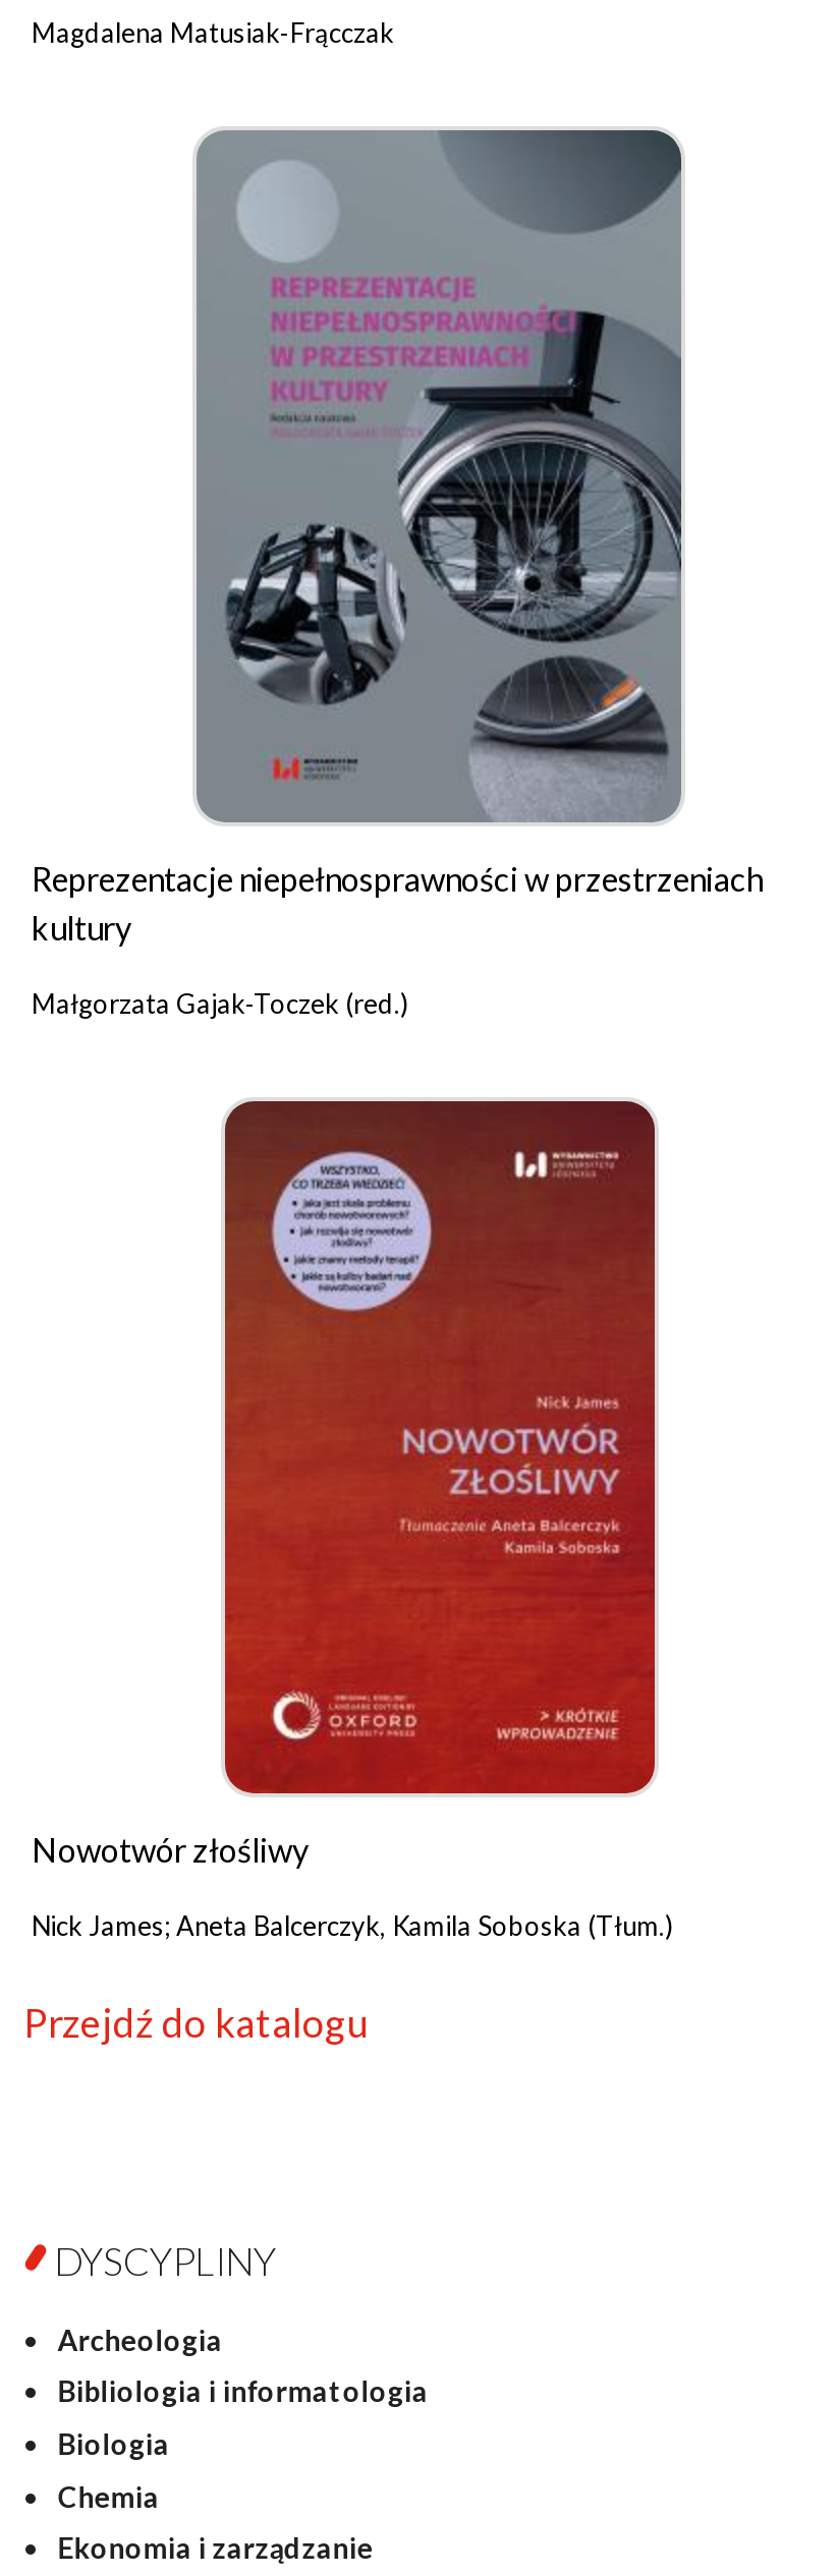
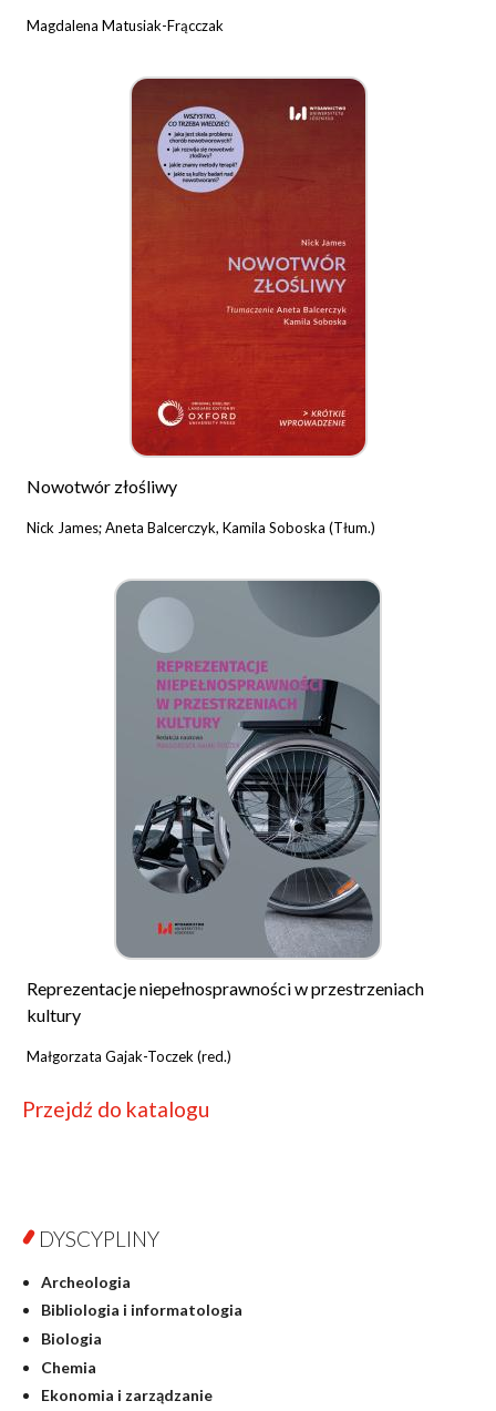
moved down: [image] | Reprezentacje niepełnosprawności w przestrzeniach | kultury | Małgorzata Gajak-Toczek (red.)

moved up: [image] | Nowotwór złośliwy | Nick James; Aneta Balcerczyk, Kamila Soboska (Tłum.)
